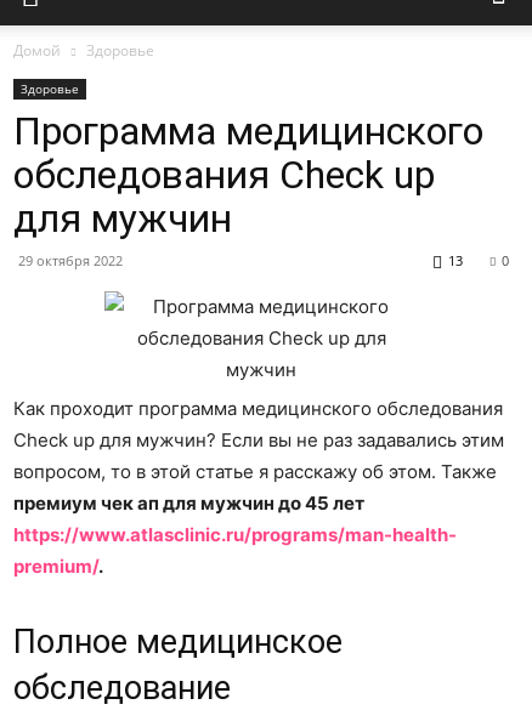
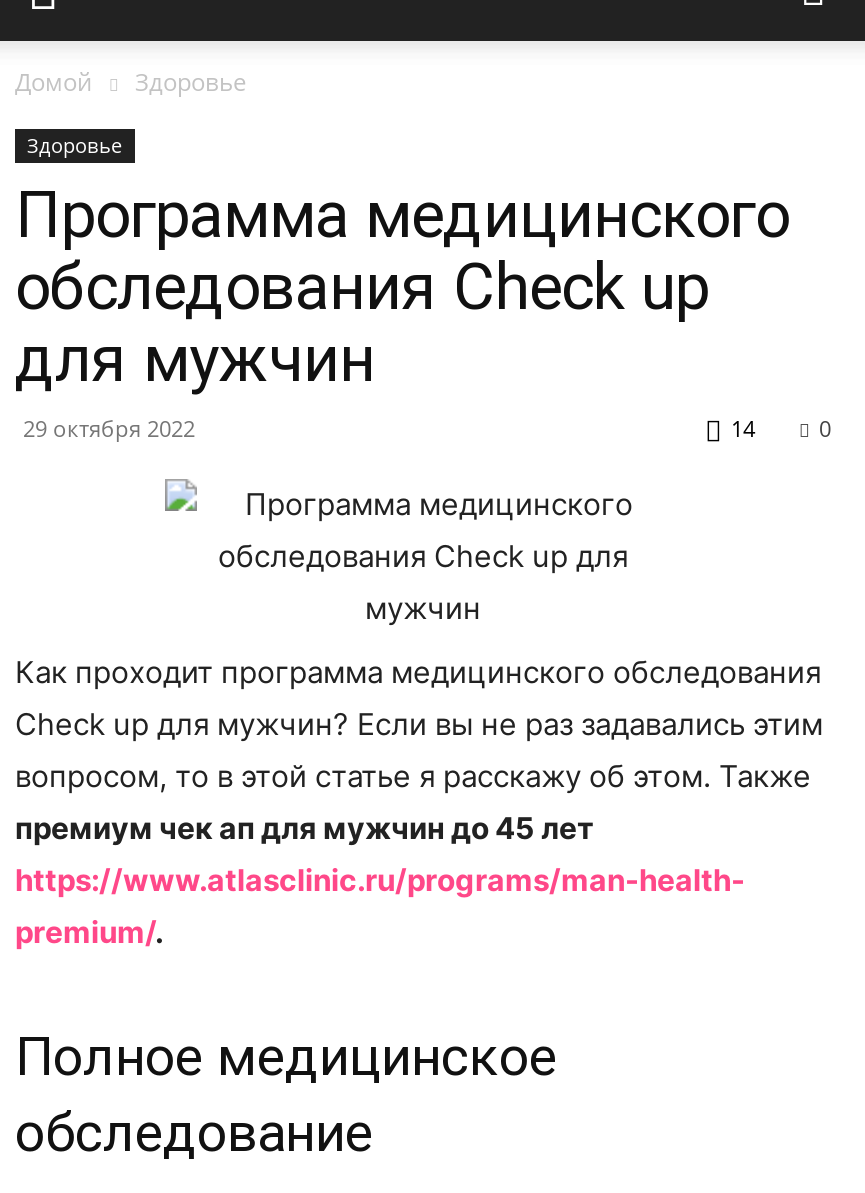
- 13
+ 14
